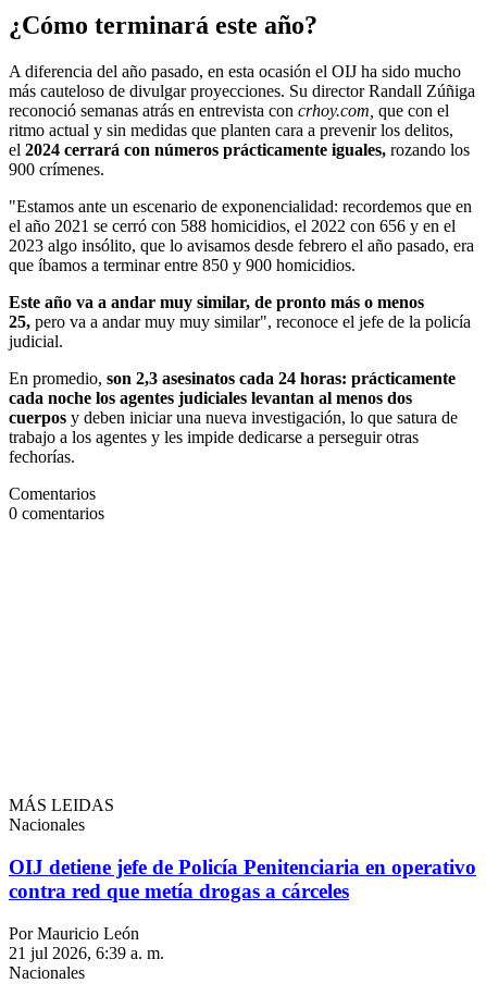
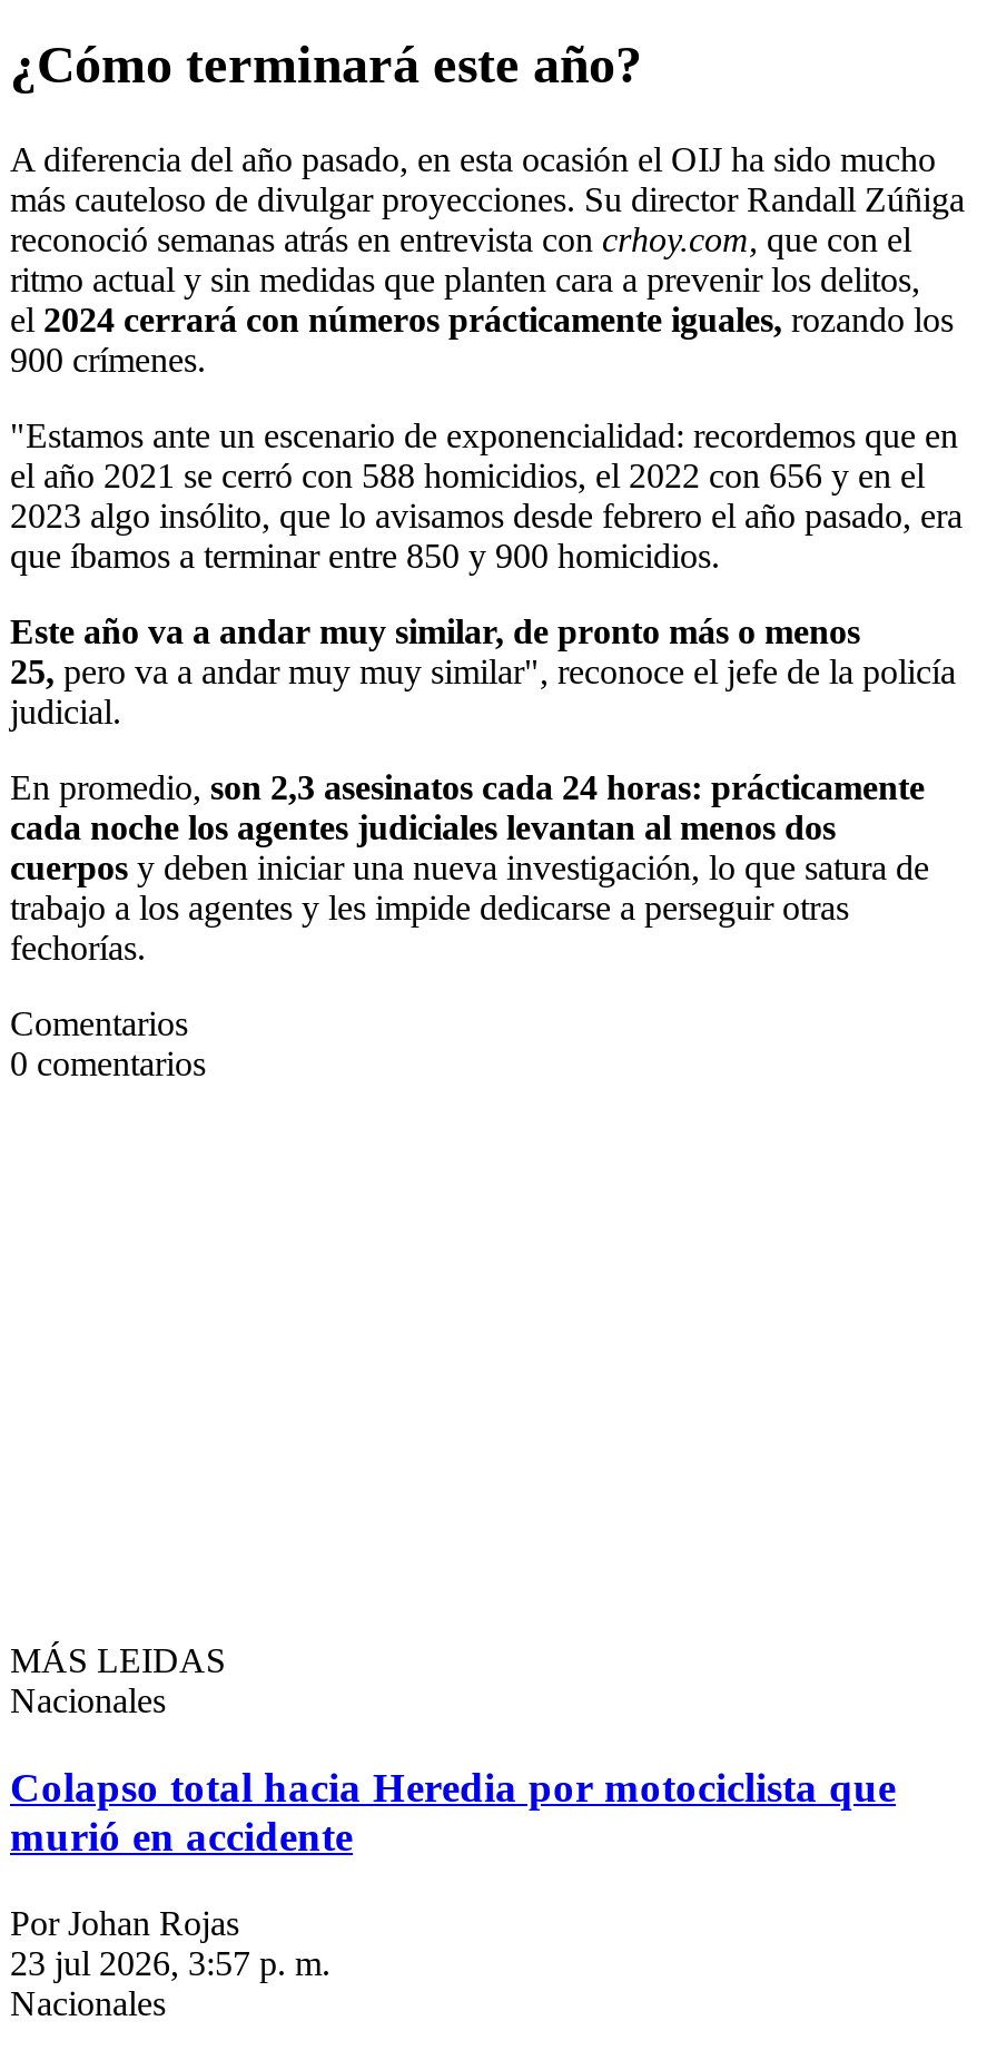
- OIJ detiene jefe de Policía Penitenciaria en operativo
- contra red que metía drogas a cárceles
+ Colapso total hacia Heredia por motociclista que
+ murió en accidente

- Por Mauricio León
- 21 jul 2026, 6:39 a. m.
+ Por Johan Rojas
+ 23 jul 2026, 3:57 p. m.
